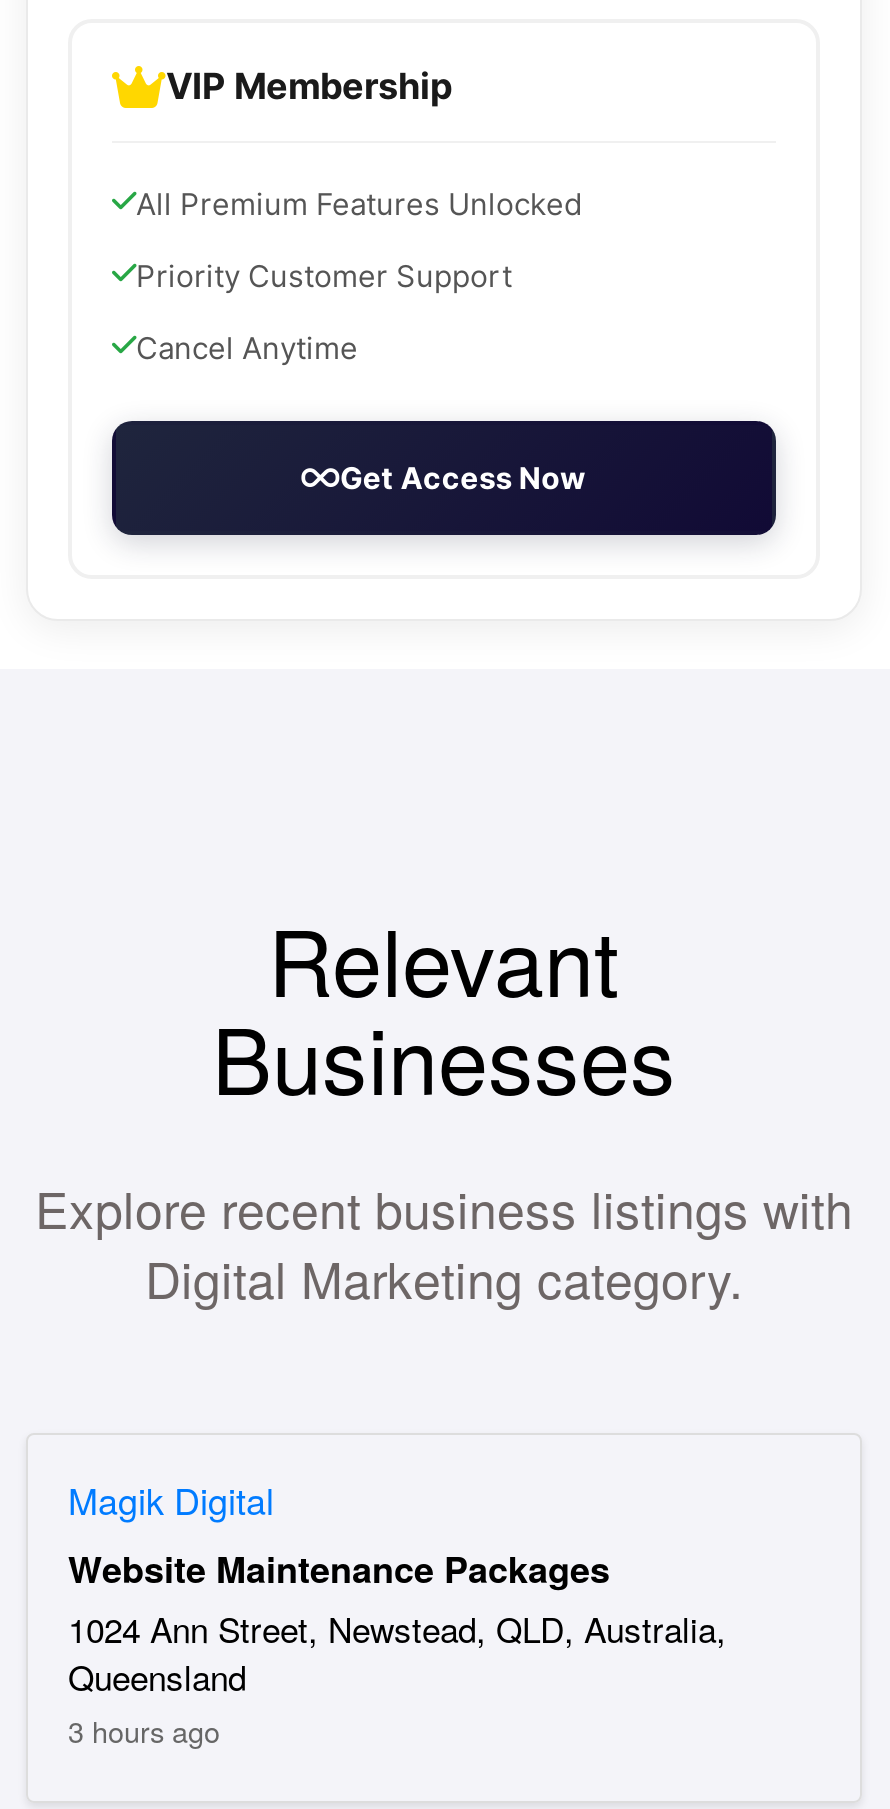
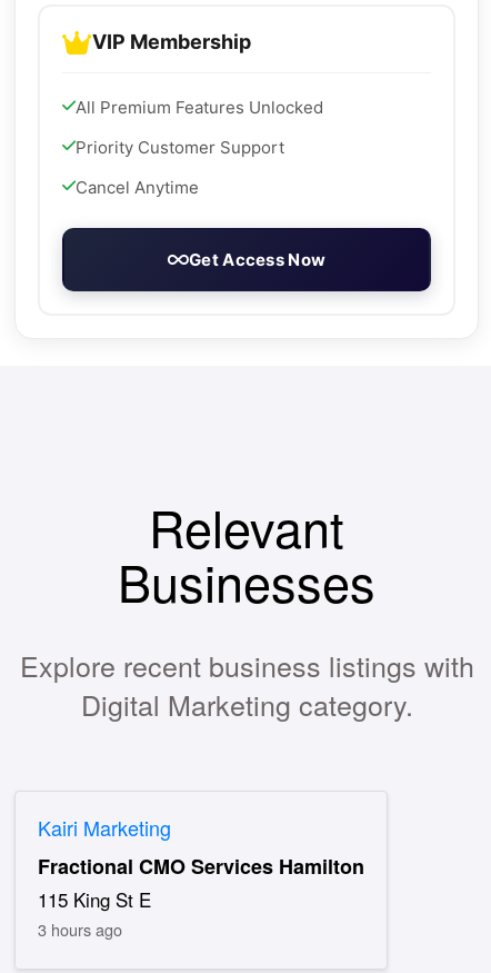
- Magik Digital
- Website Maintenance Packages
- 1024 Ann Street, Newstead, QLD, Australia,
- Queensland
+ Kairi Marketing
+ Fractional CMO Services Hamilton
+ 115 King St E
